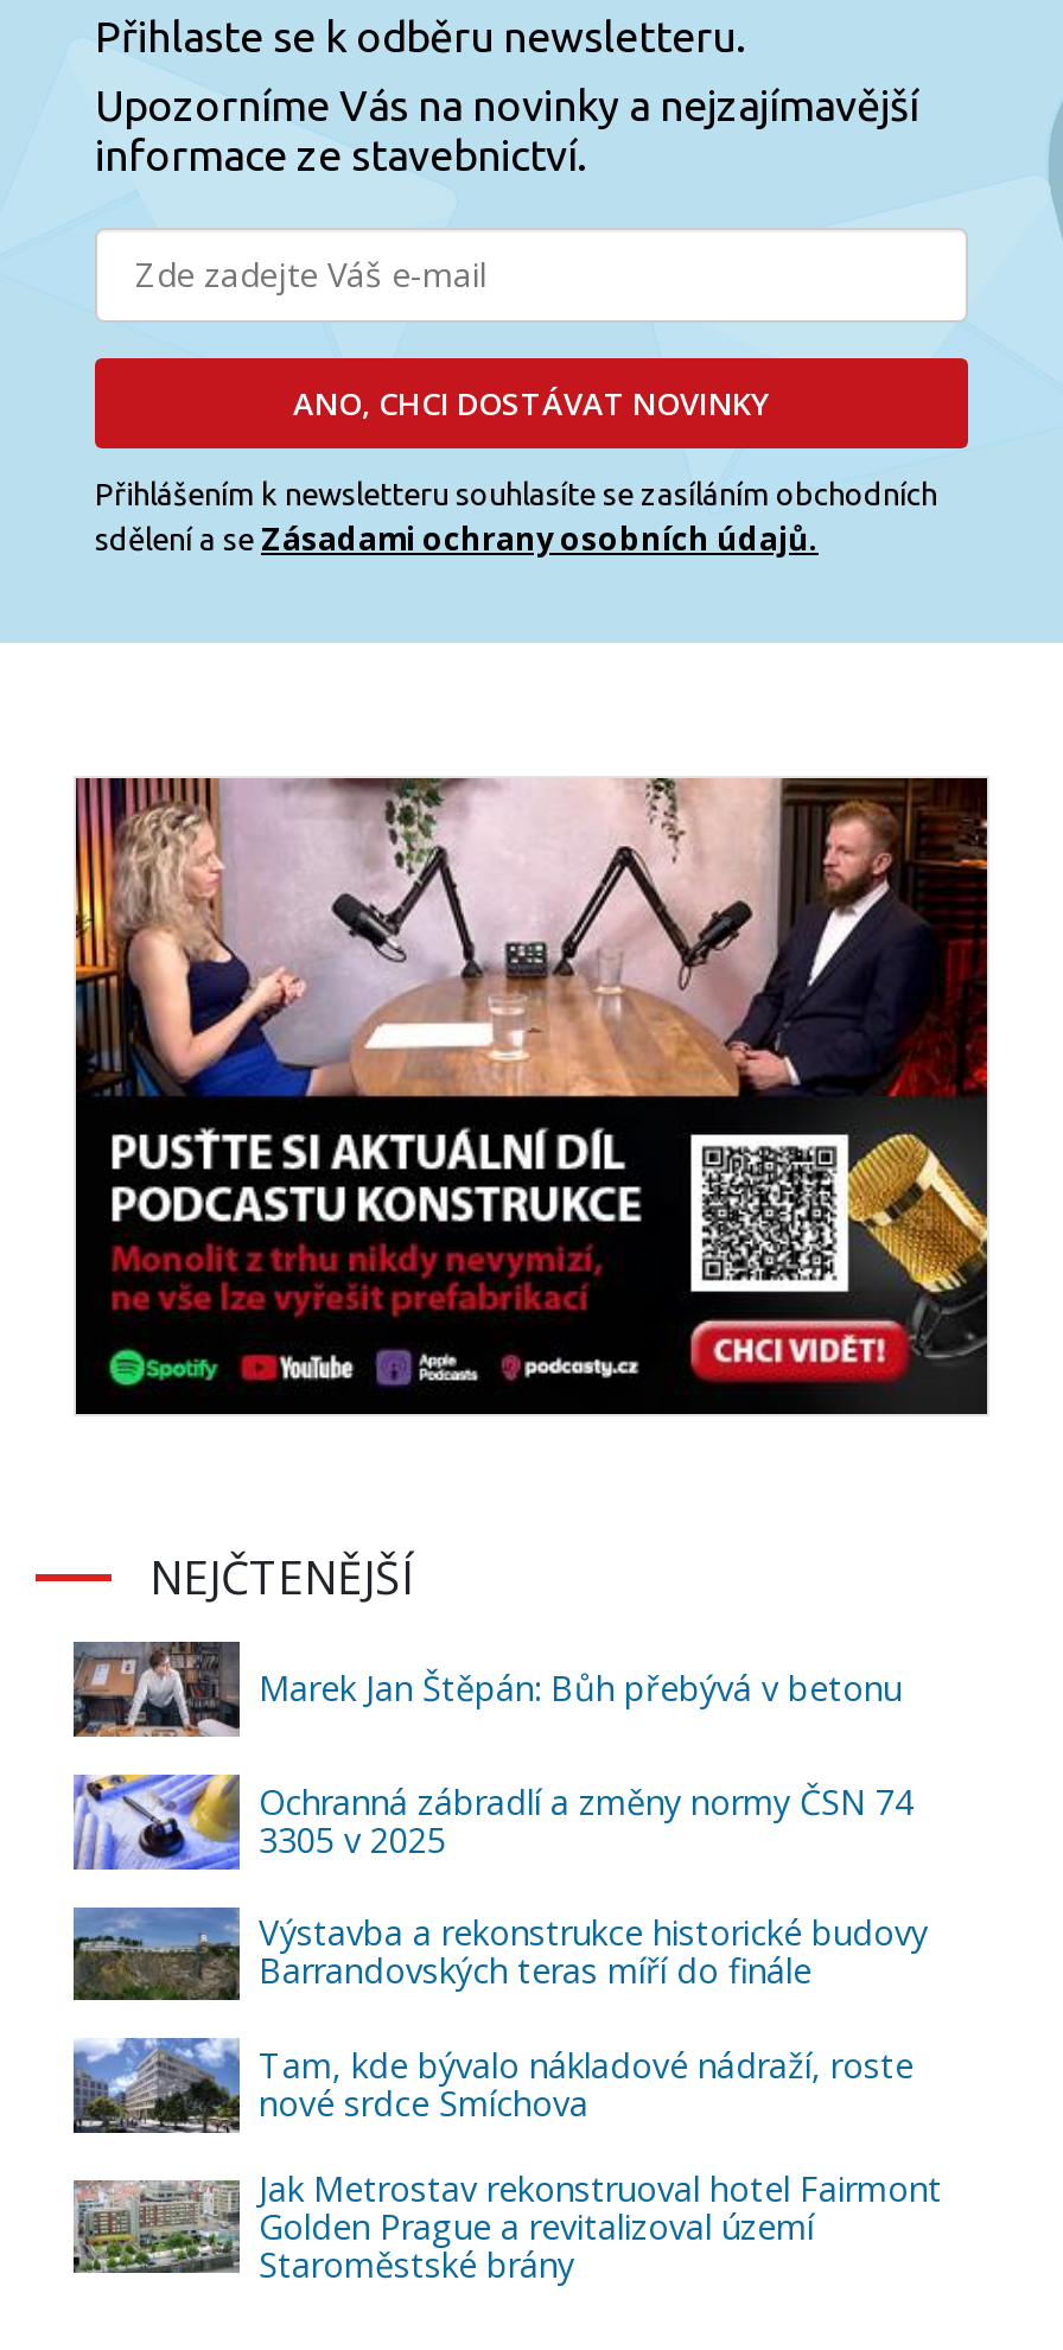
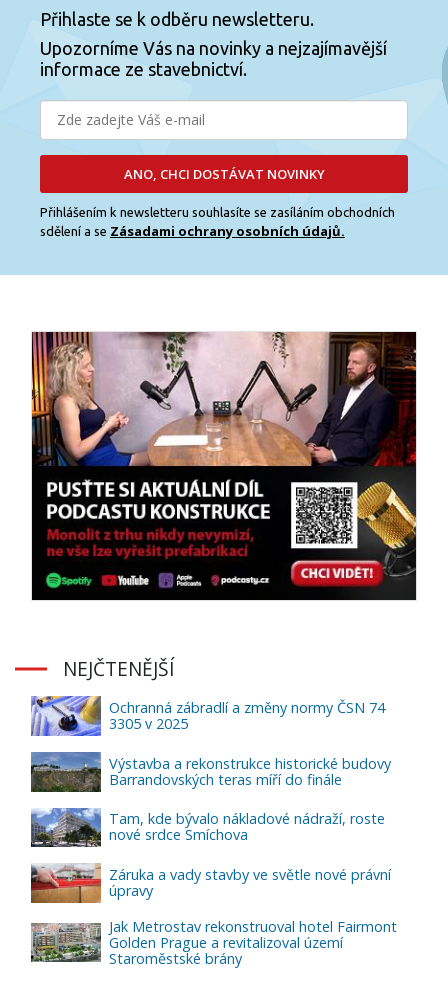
- [image]
- Marek Jan Štěpán: Bůh přebývá v betonu

moved up: [image] | Ochranná zábradlí a změny normy ČSN 74 | 3305 v 2025 | Výstavba a rekonstrukce historické budovy | Barrandovských teras míří do finále | Tam, kde bývalo nákladové nádraží, roste | nové srdce Smíchova

+ [image]
+ Záruka a vady stavby ve světle nové právní
+ úpravy
